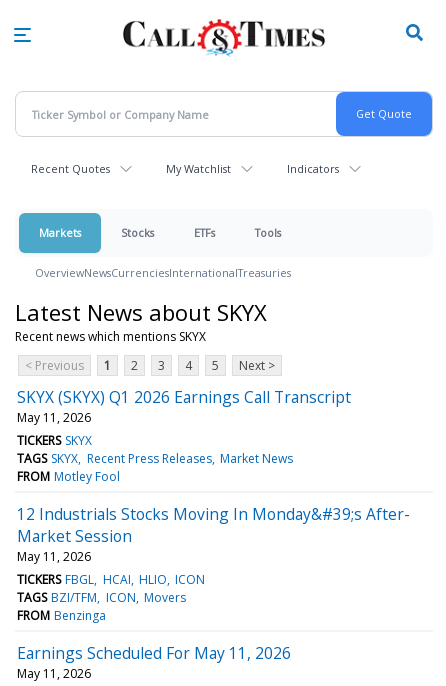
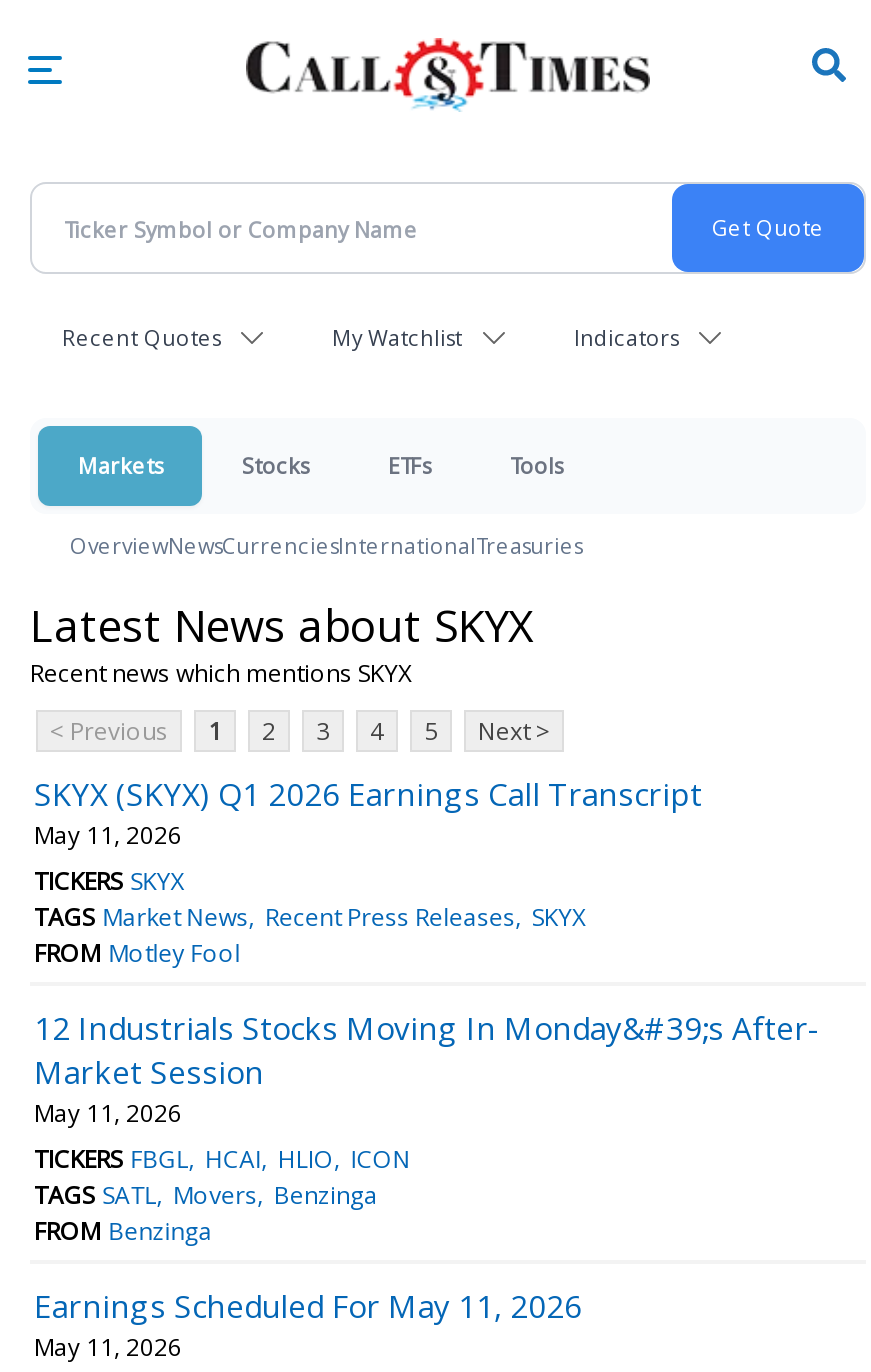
- TAGS SKYX Recent Press Releases Market News
+ TAGS Market News Recent Press Releases SKYX

- TAGS BZI/TFM ICON Movers
+ TAGS SATL Movers Benzinga
